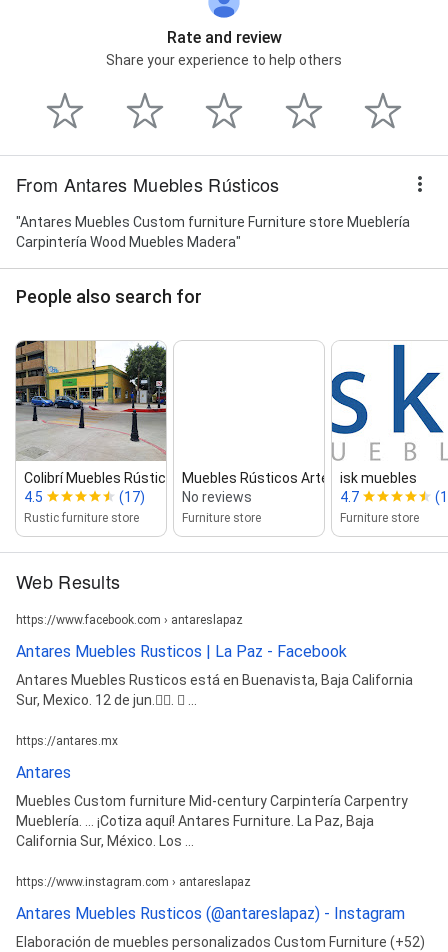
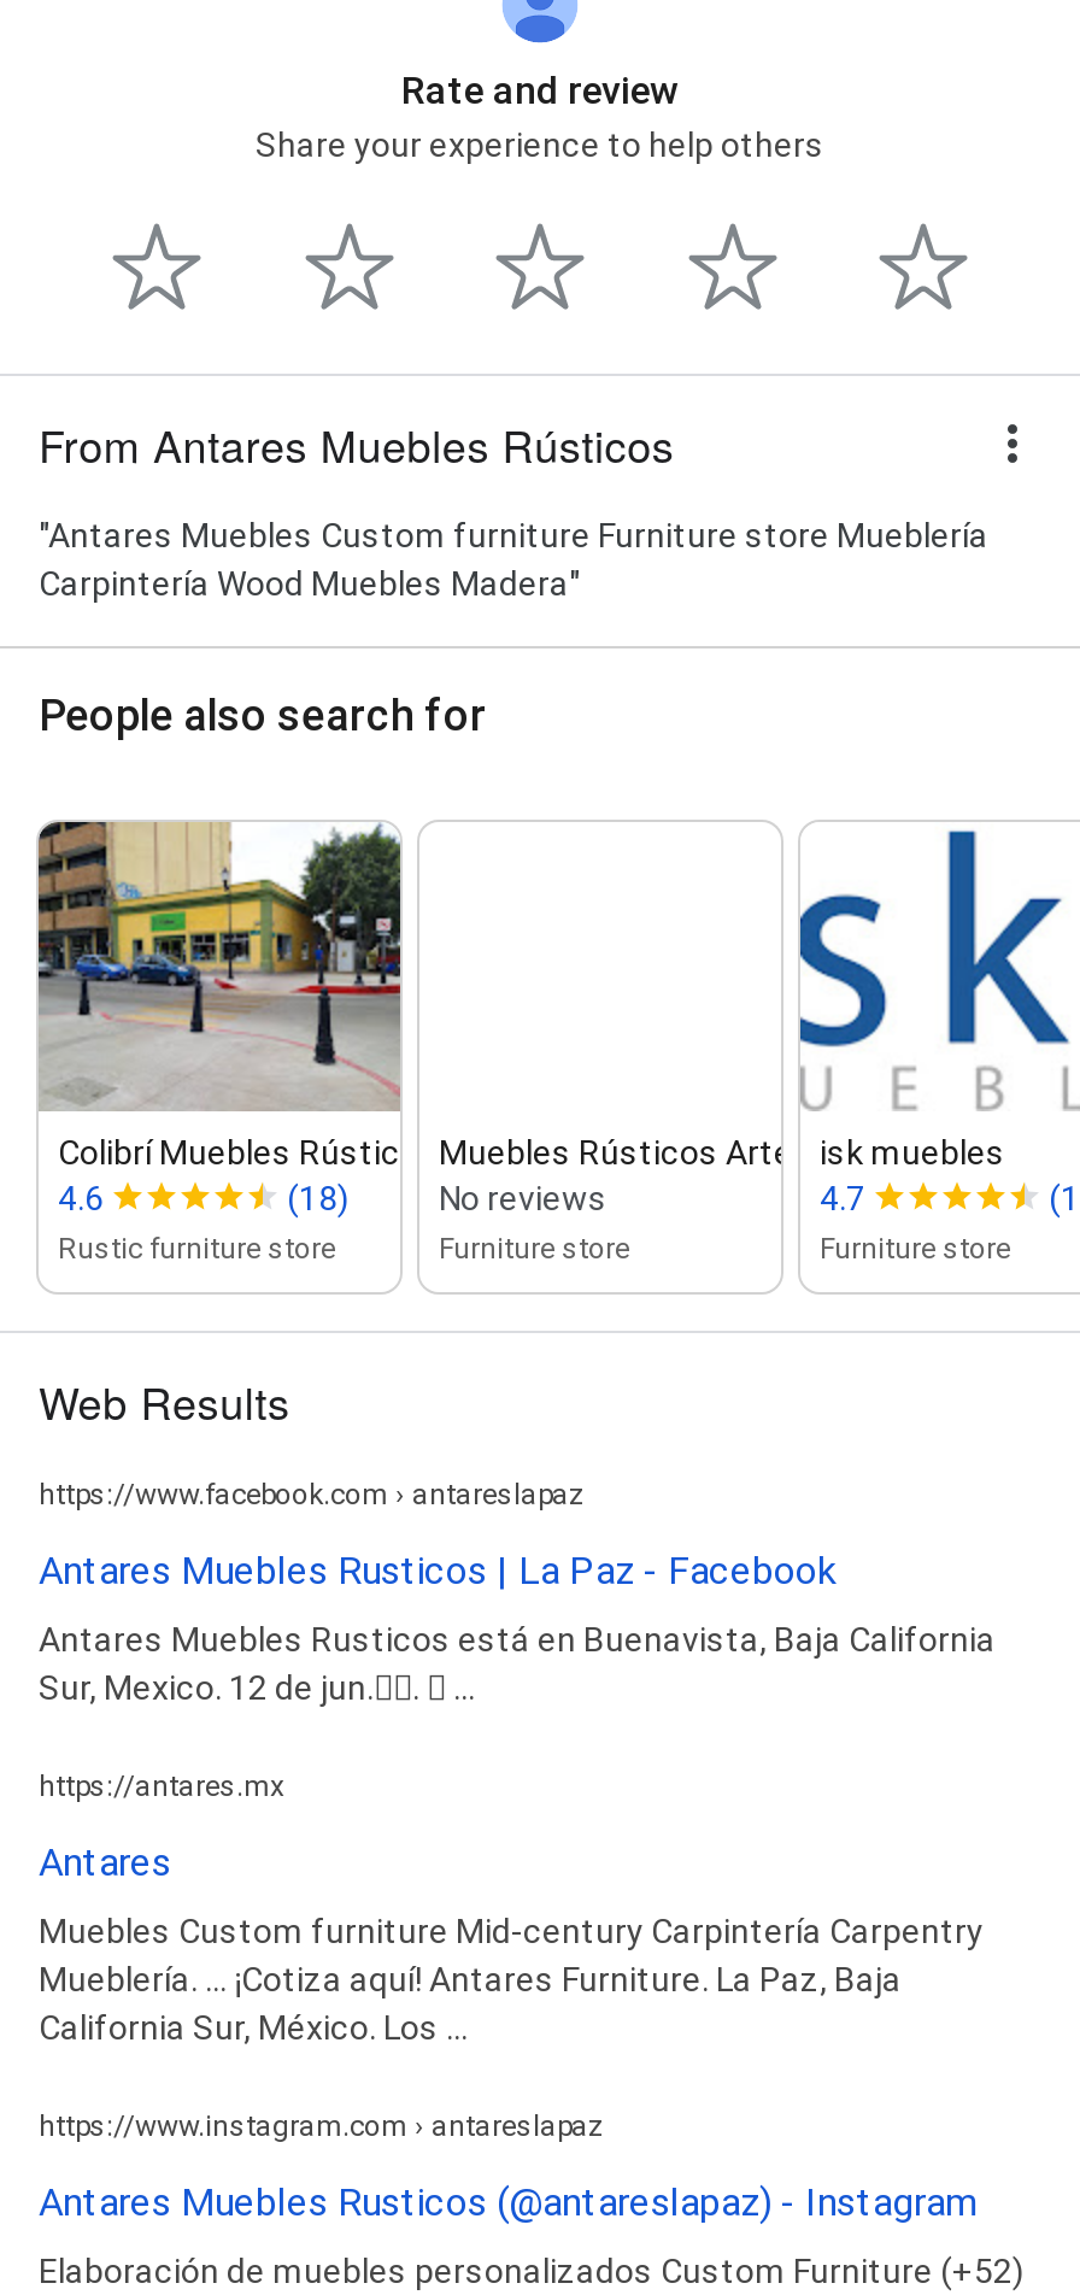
- 4.5
+ 4.6

- (17)
+ (18)
